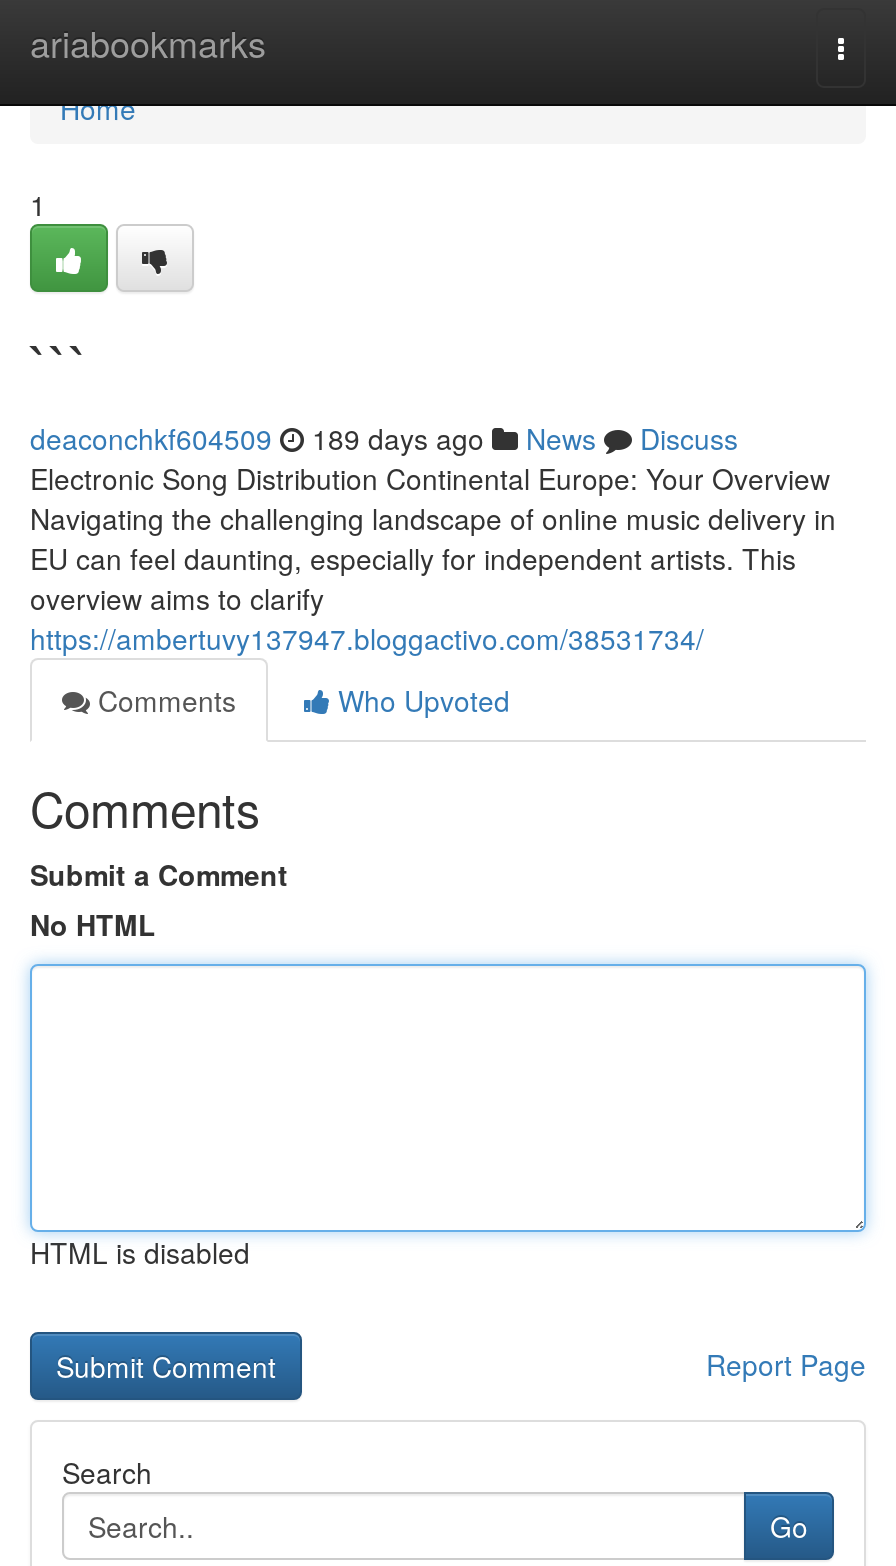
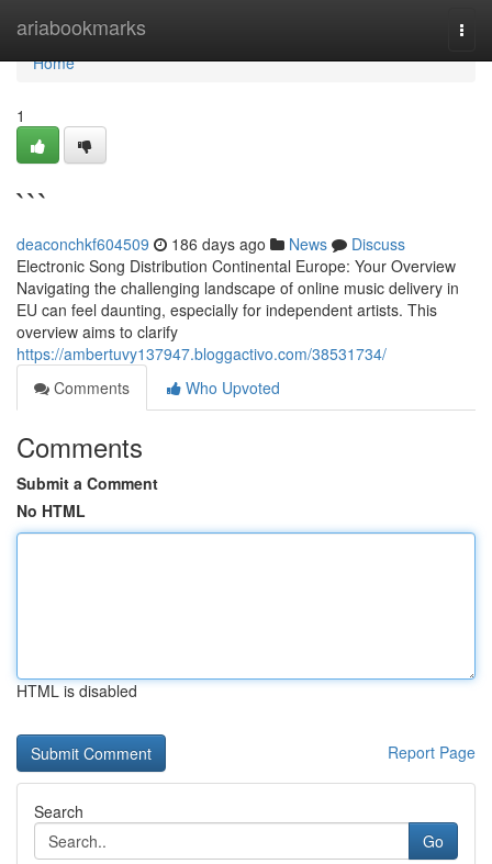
- deaconchkf604509 189 days ago News Discuss
+ deaconchkf604509 186 days ago News Discuss
